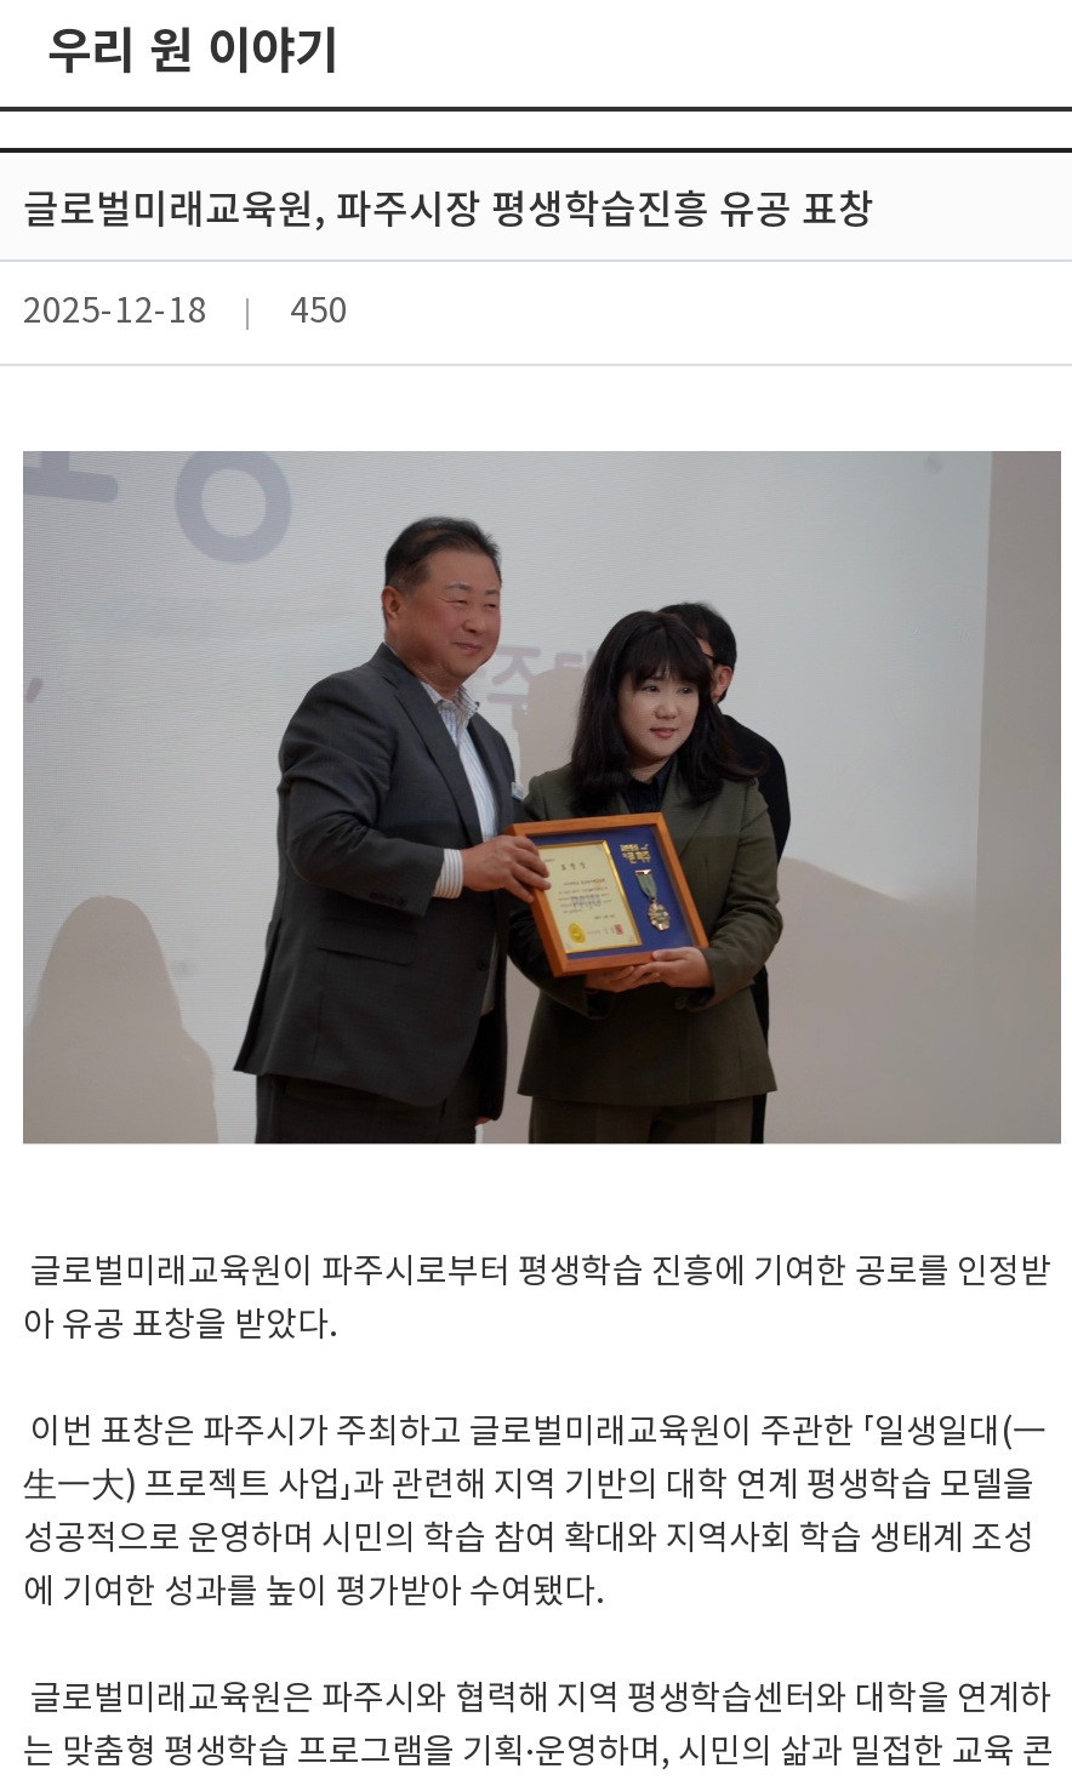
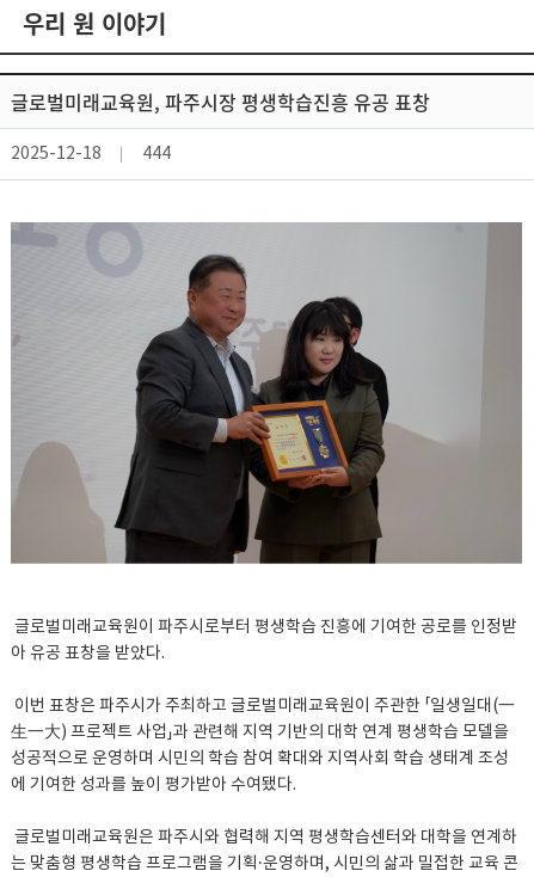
- 450
+ 444
